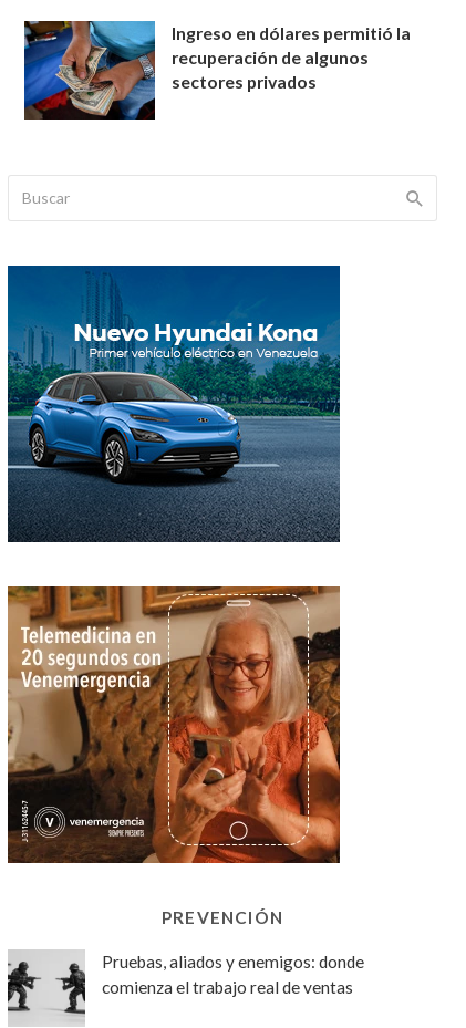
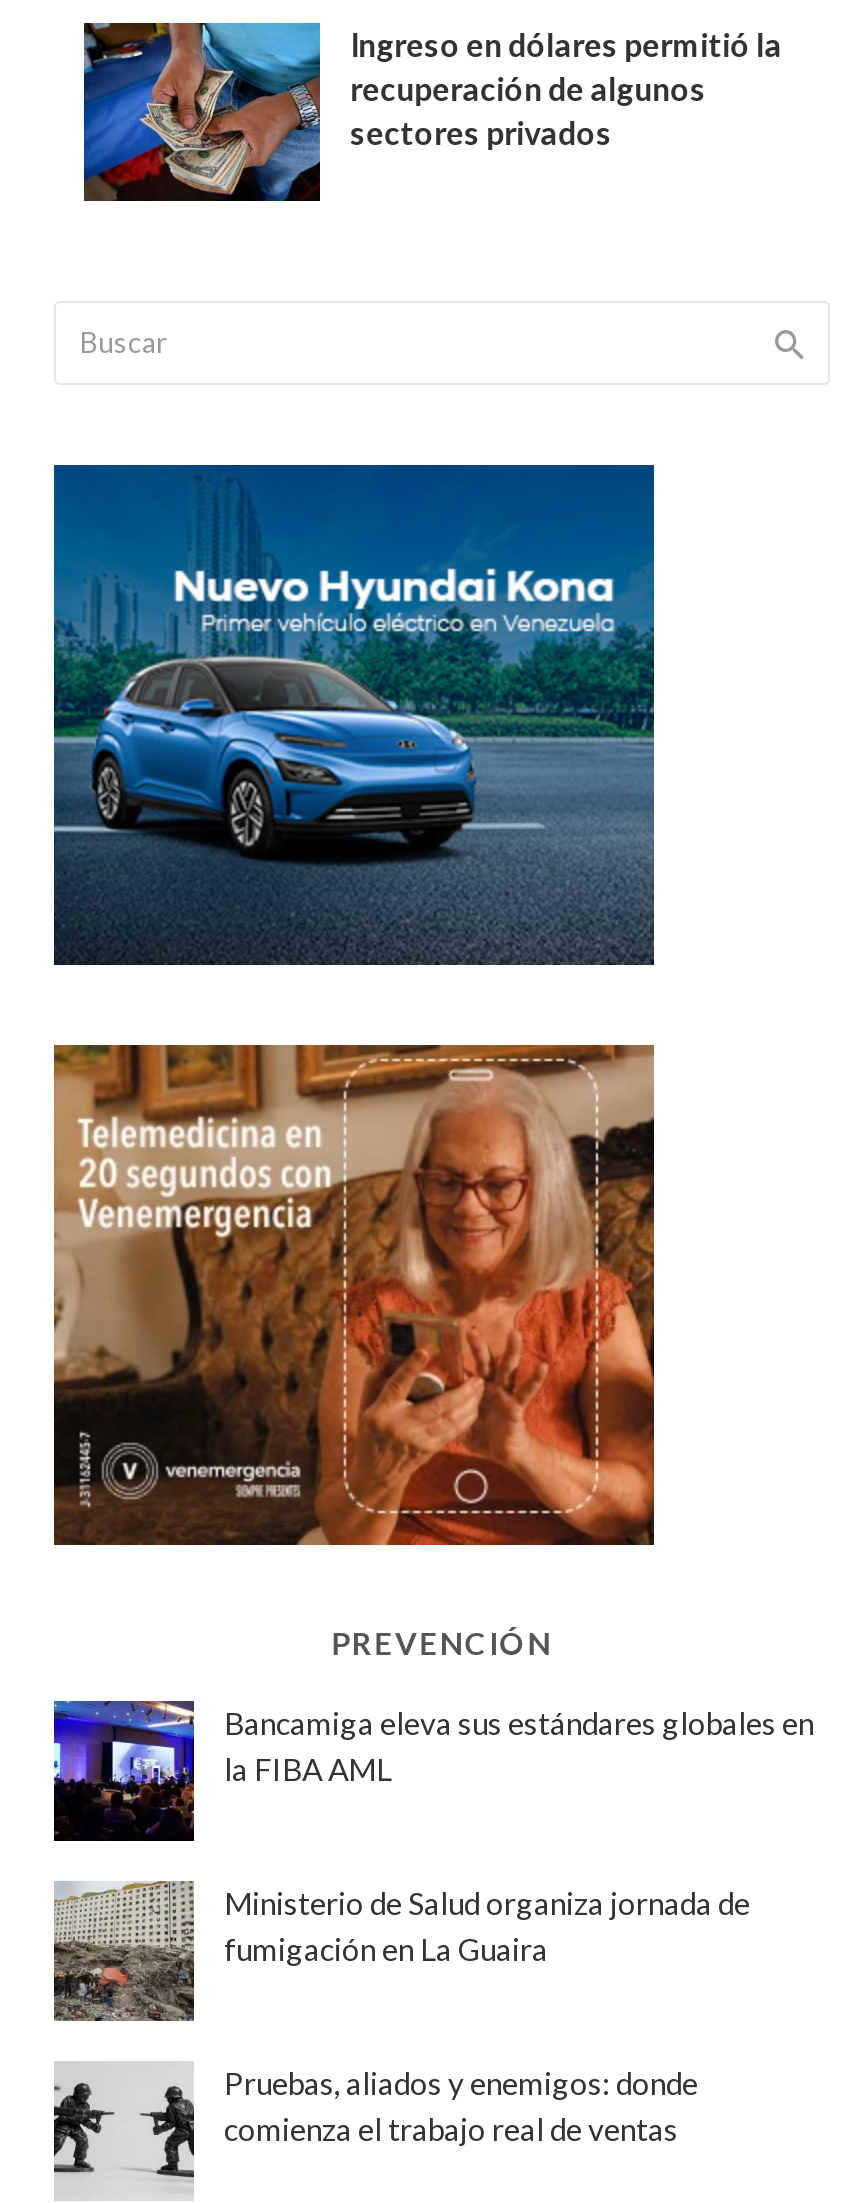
+ [image]
+ Bancamiga eleva sus estándares globales en
+ la FIBA AML

+ [image]
+ Ministerio de Salud organiza jornada de
+ fumigación en La Guaira
